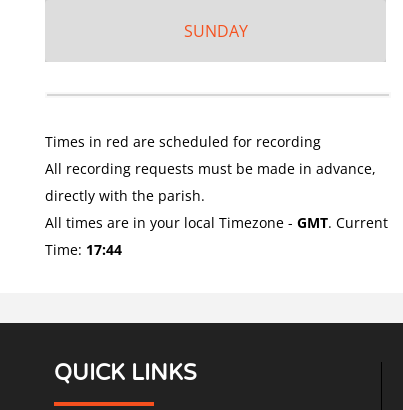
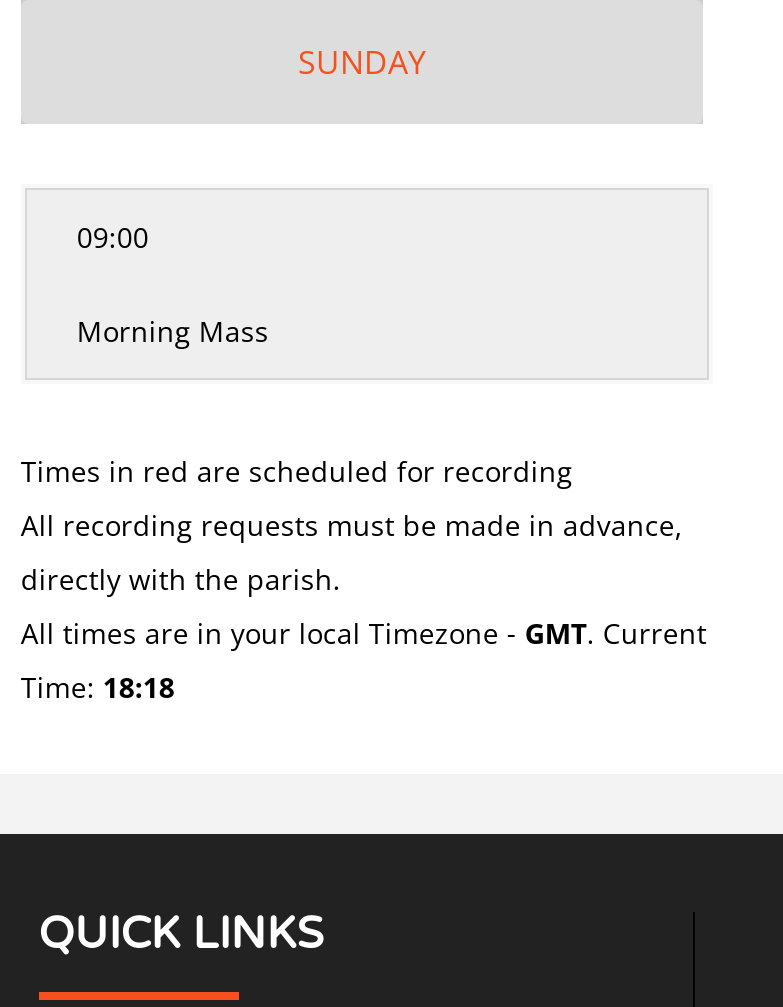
+ 09:00
+ Morning Mass

- Time: 17:44
+ Time: 18:18
